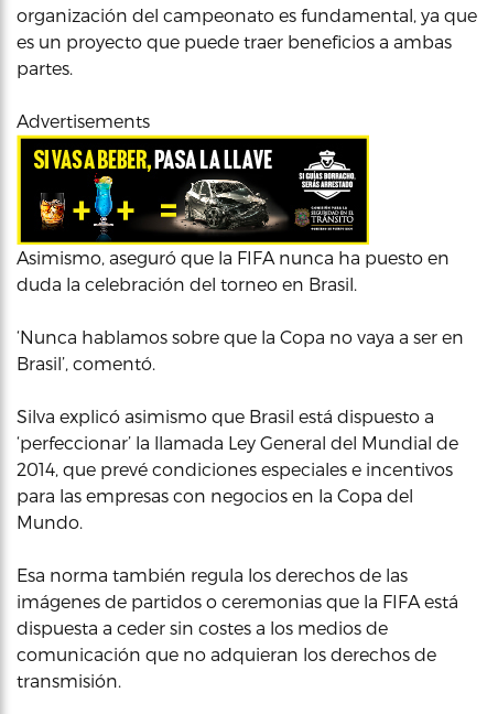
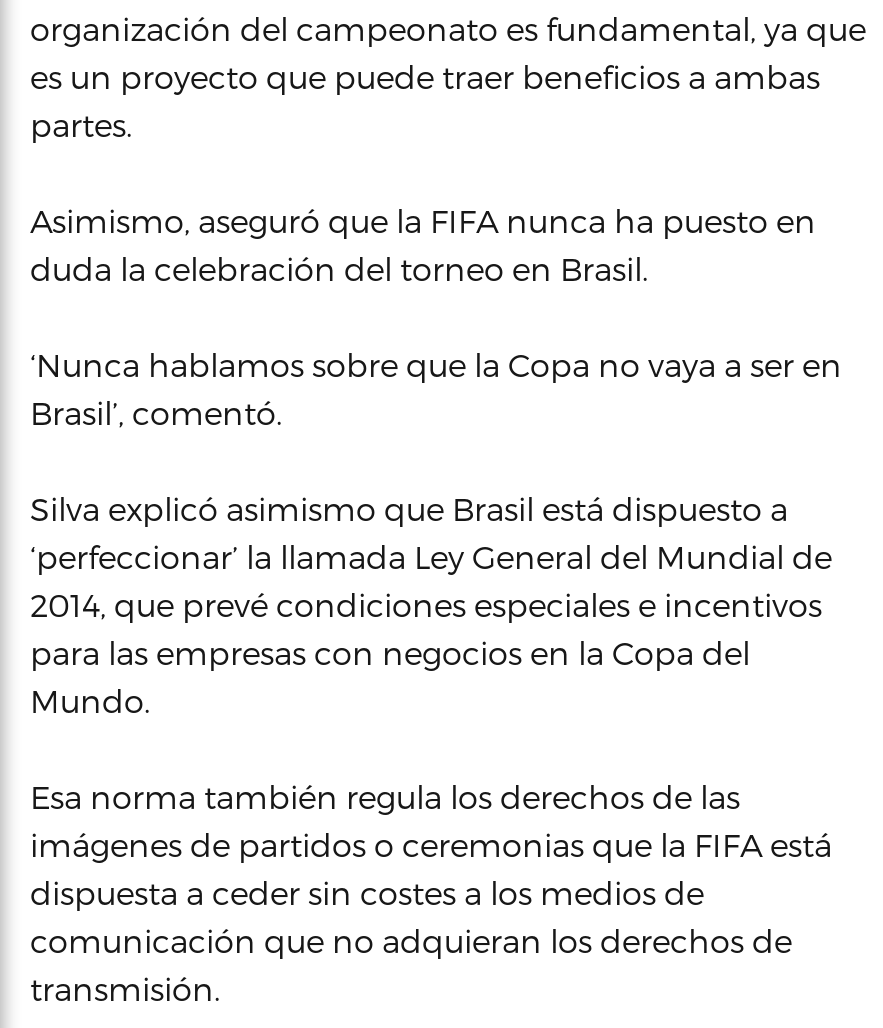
- Advertisements

- [image]
